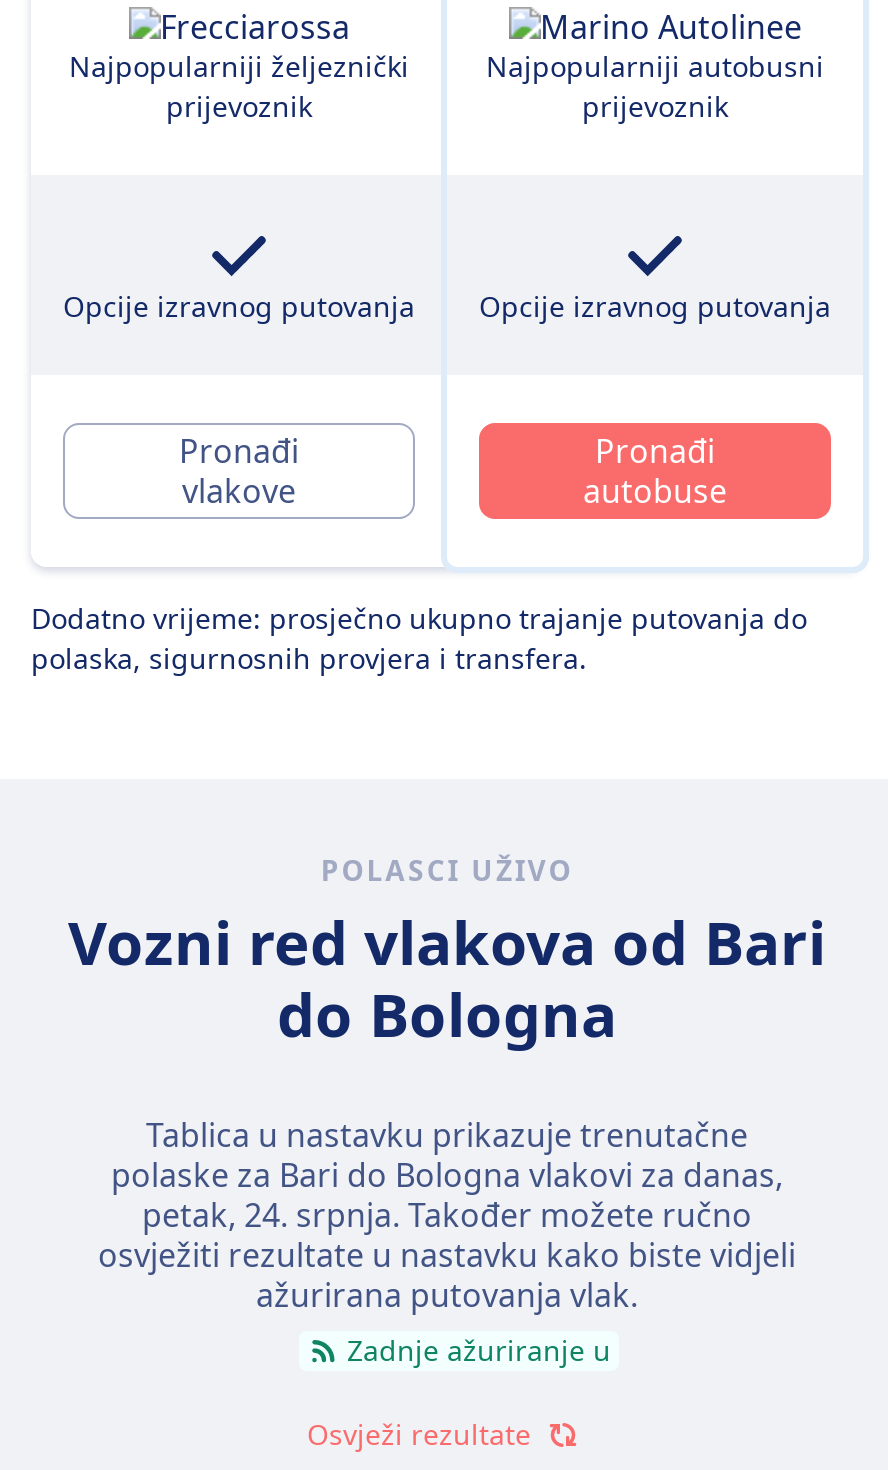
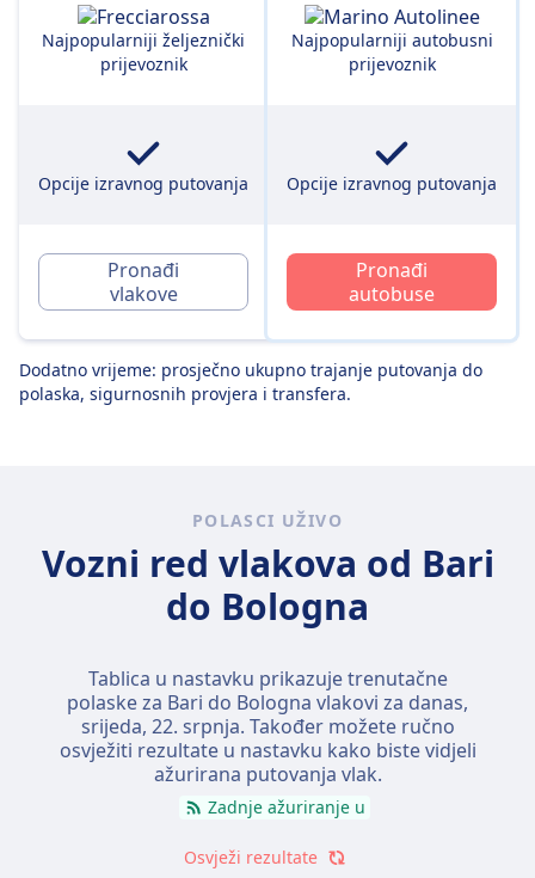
- petak, 24. srpnja. Također možete ručno
+ srijeda, 22. srpnja. Također možete ručno
